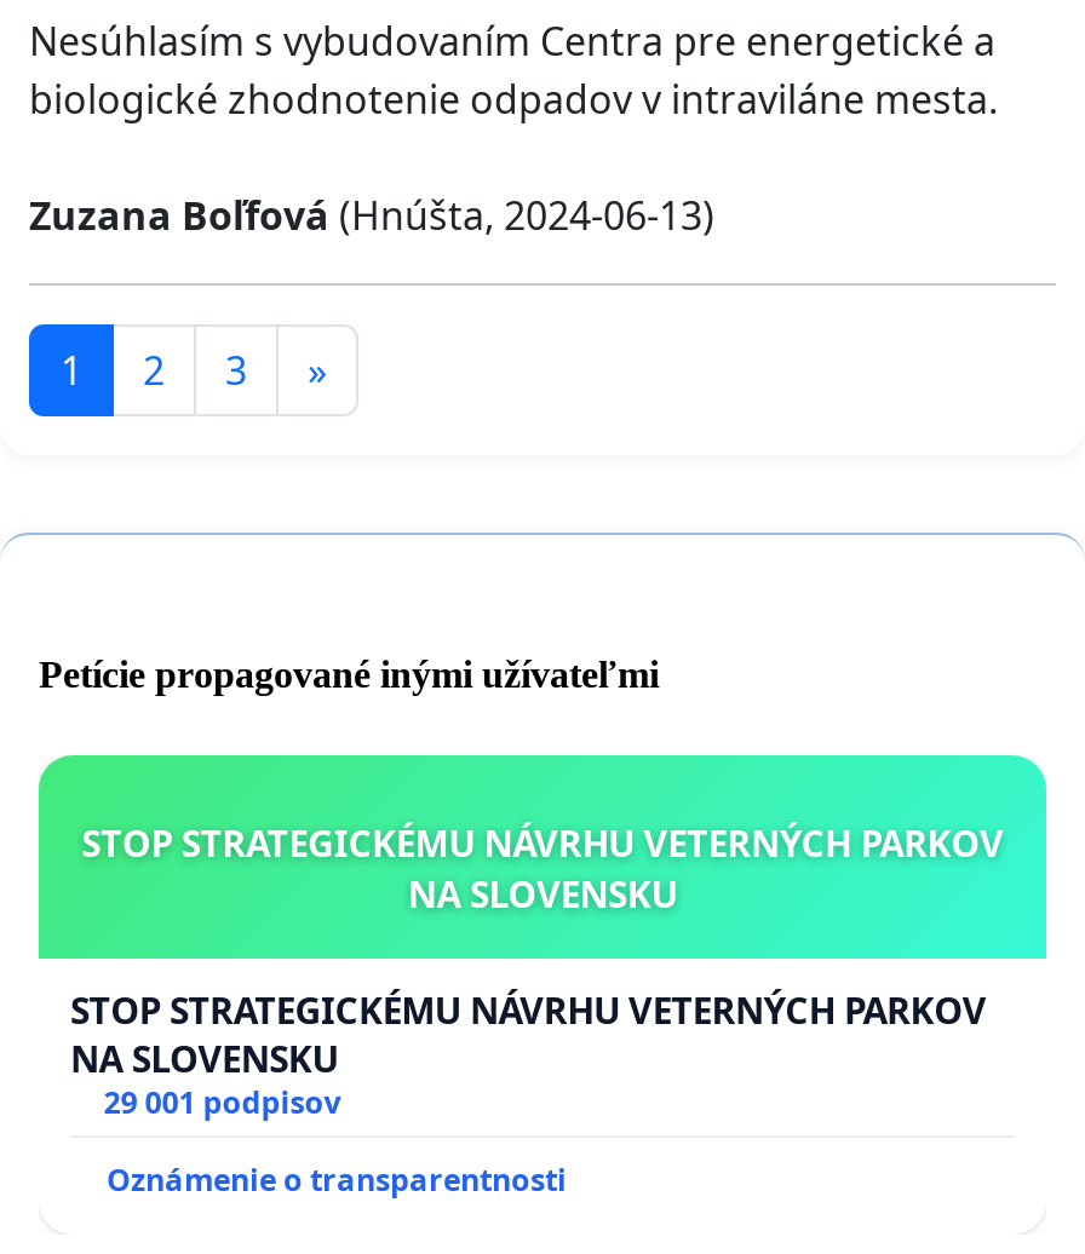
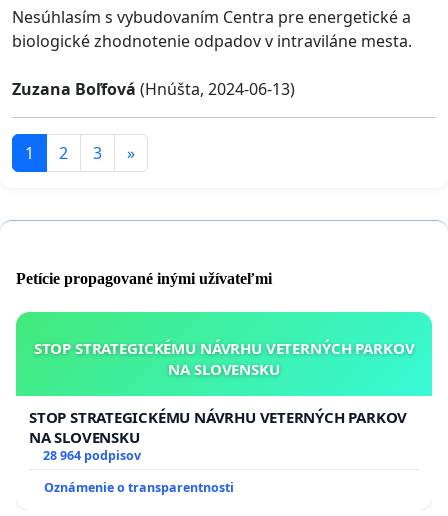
- 29 001 podpisov
+ 28 964 podpisov
